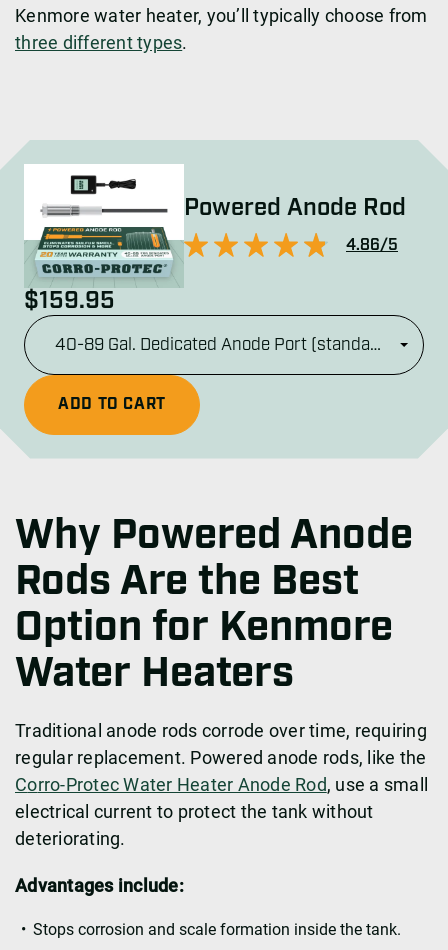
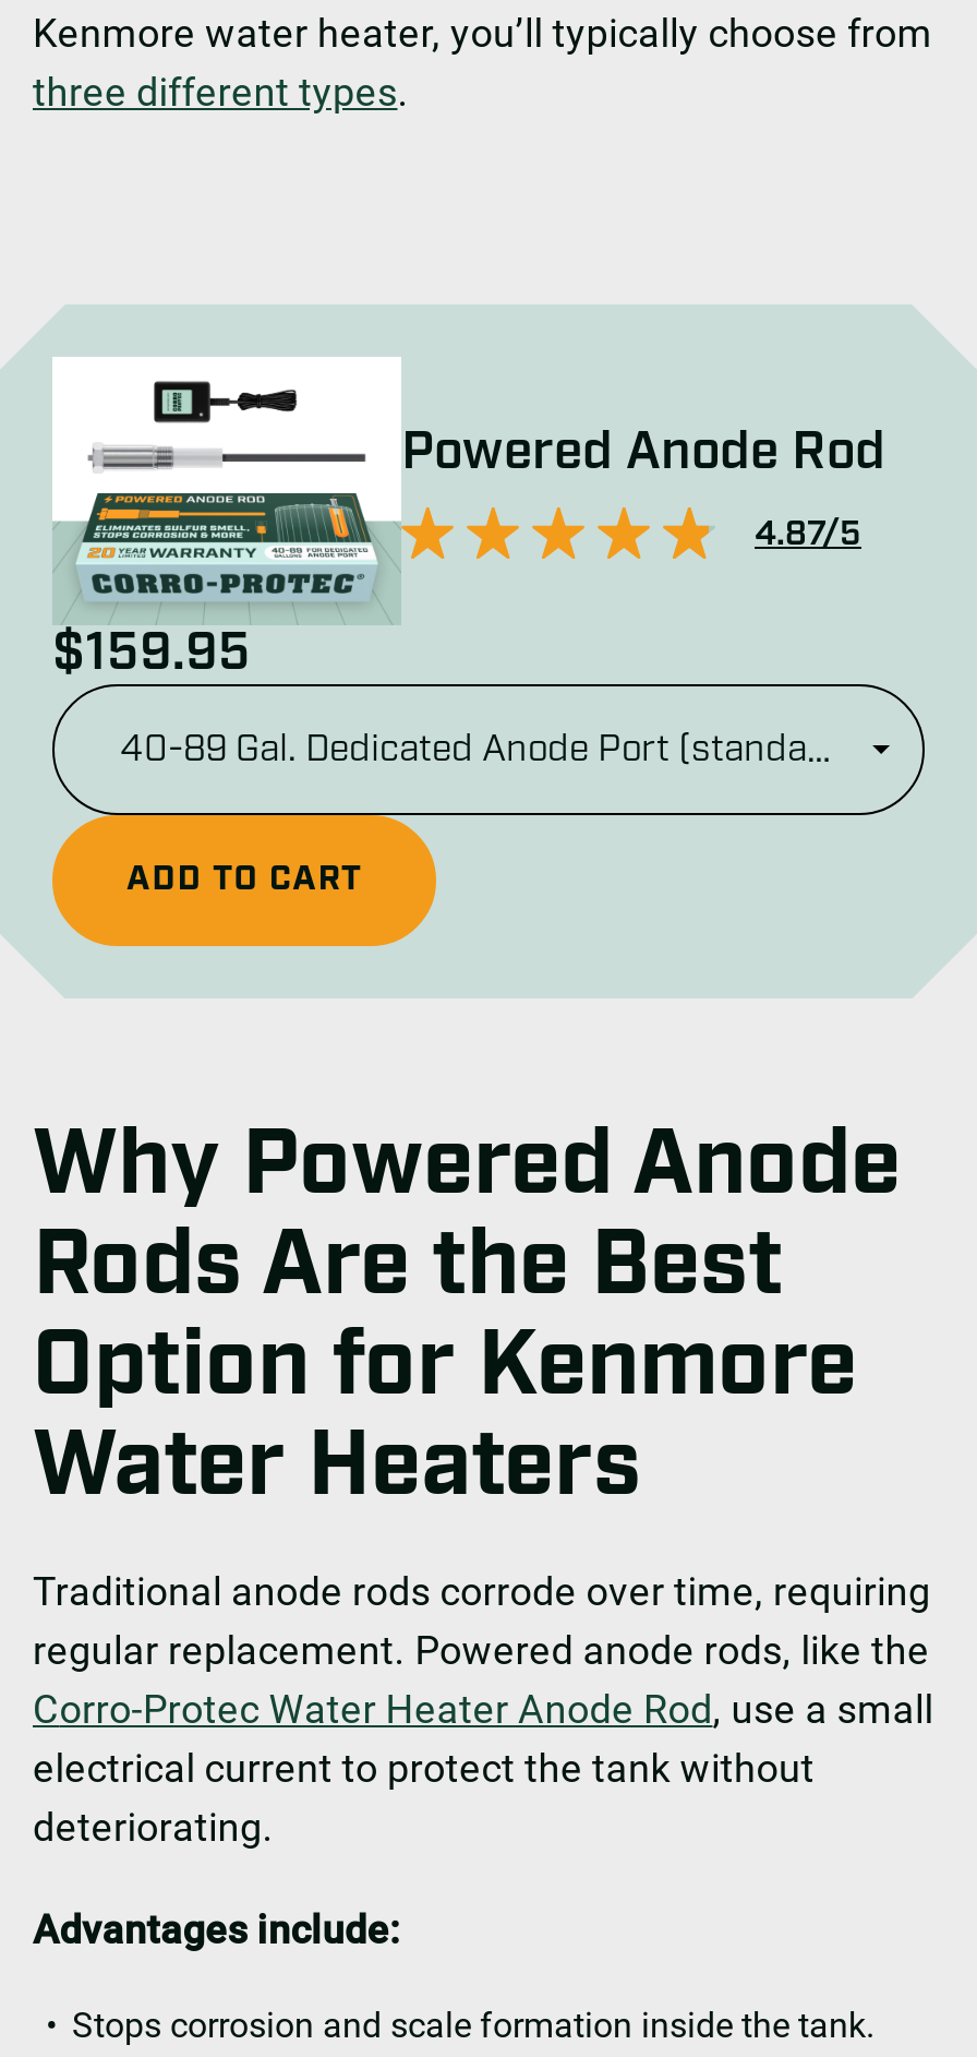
- 4.86/5
+ 4.87/5
